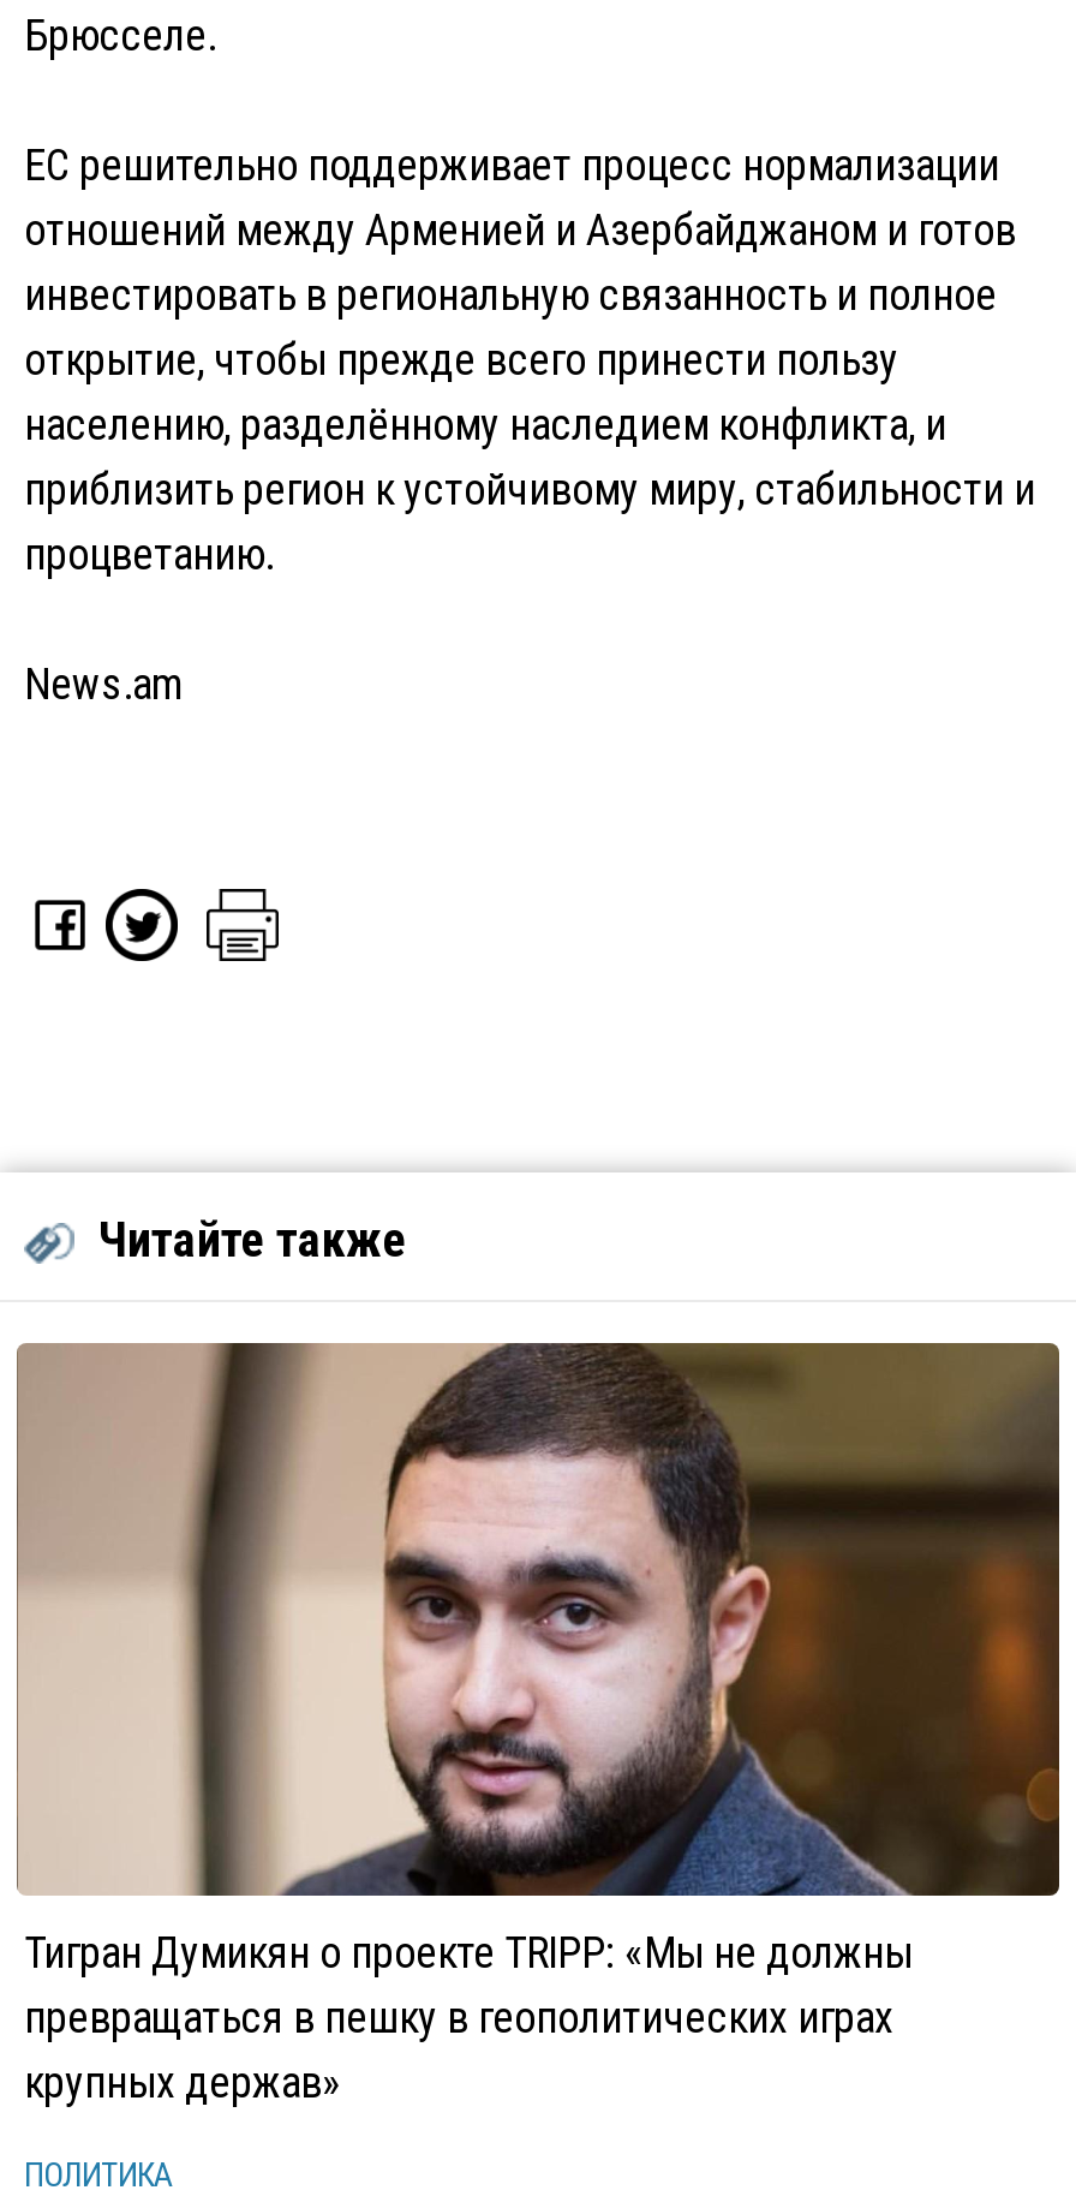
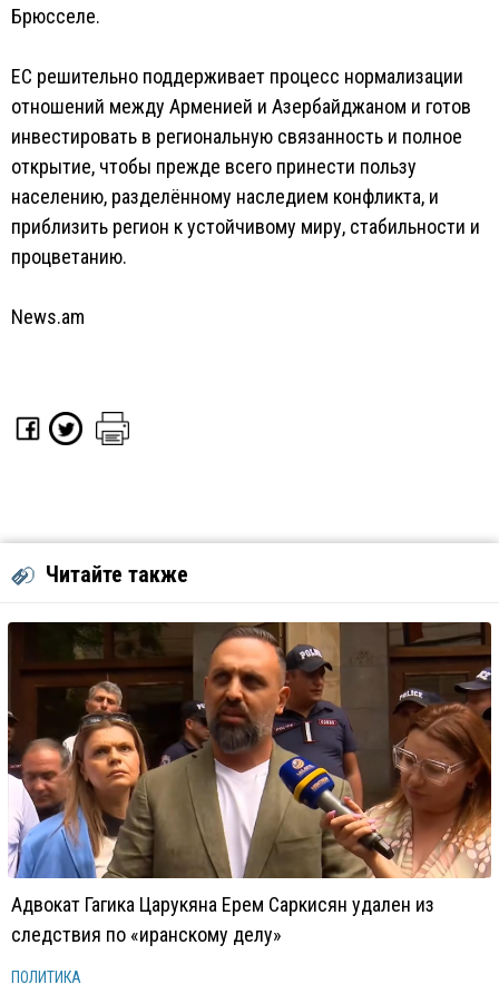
- [image]
- Тигран Думикян о проекте TRIPP: «Мы не должны
- превращаться в пешку в геополитических играх
- крупных держав»
+ [image]
+ Адвокат Гагика Царукяна Ерем Саркисян удален из
+ следствия по «иранскому делу»
